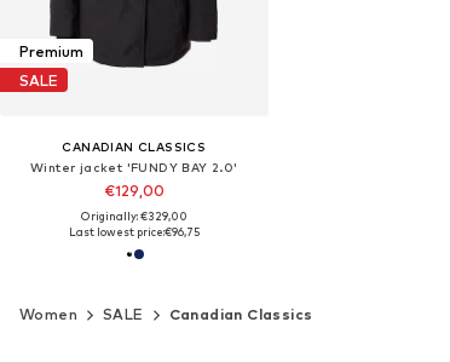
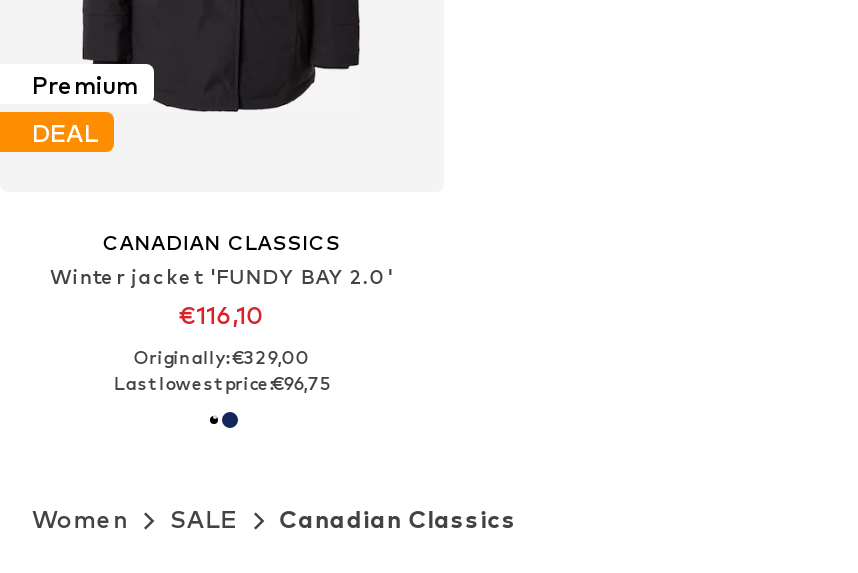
- SALE
+ DEAL

- €129,00
+ €116,10
